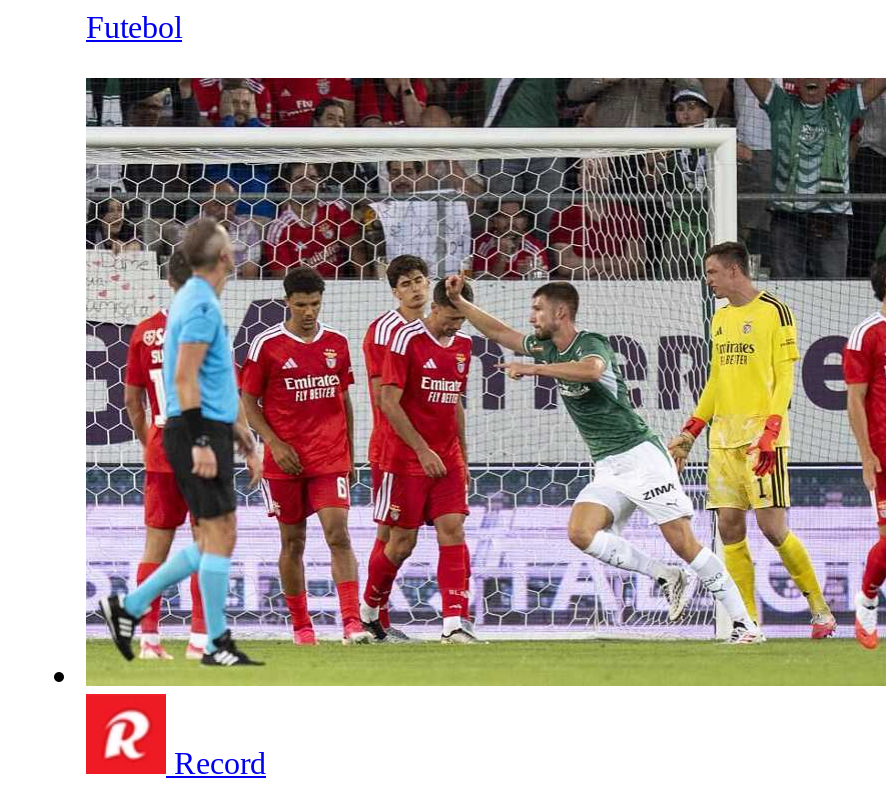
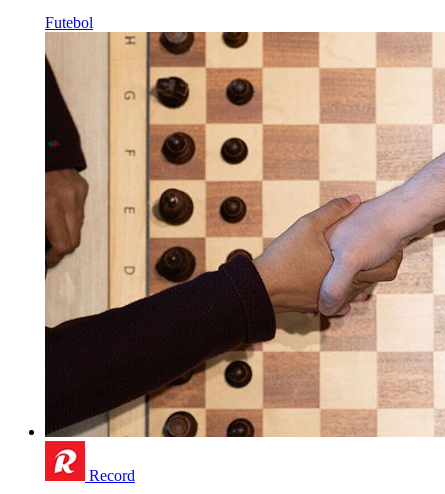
- [image]
+ [image]
